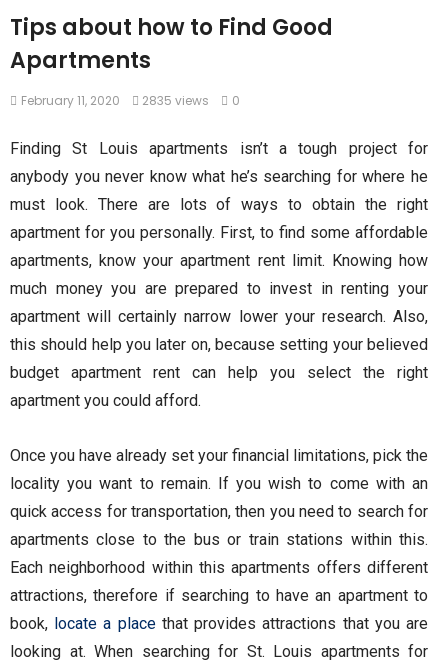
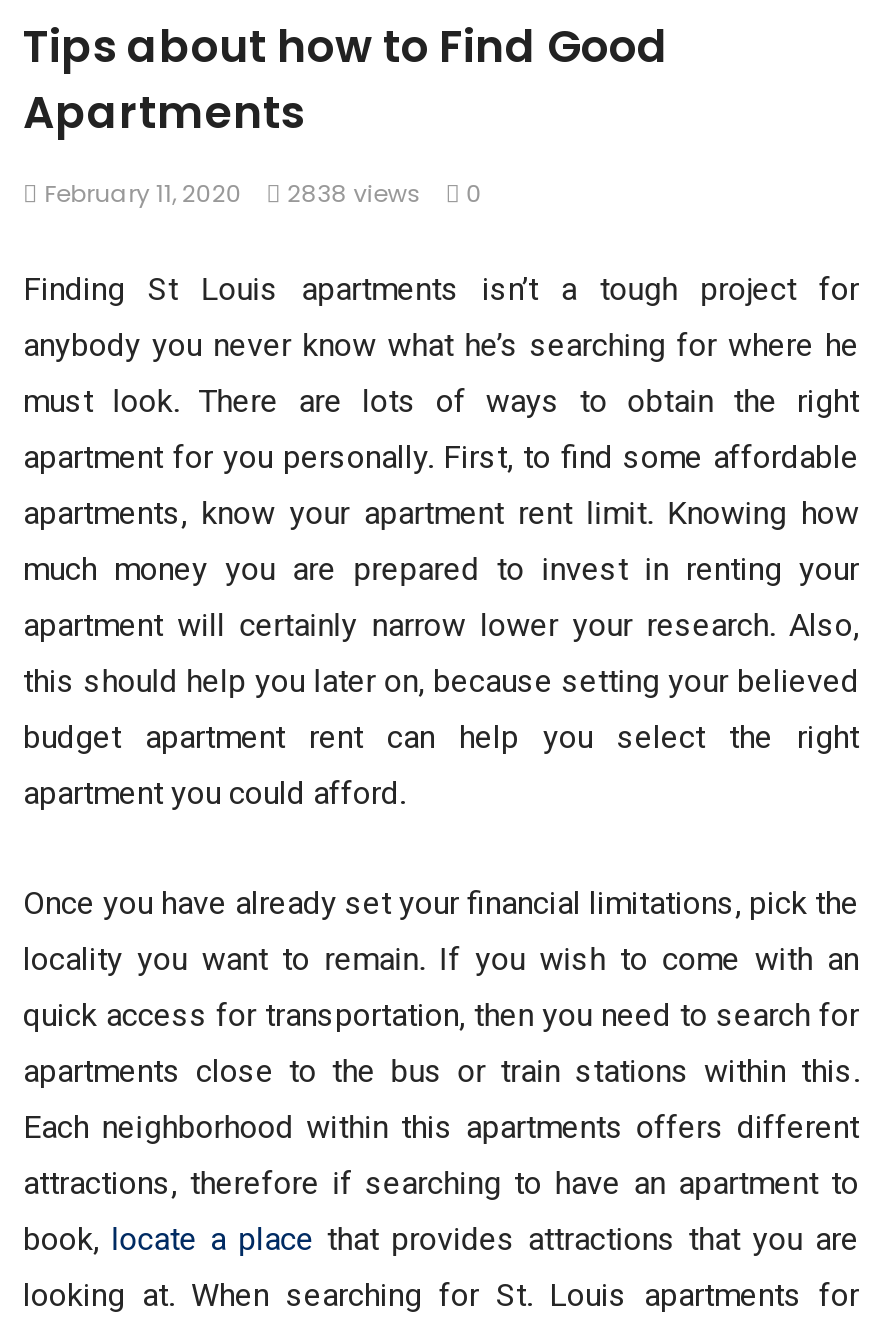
- February 11, 2020 2835 views 0
+ February 11, 2020 2838 views 0
